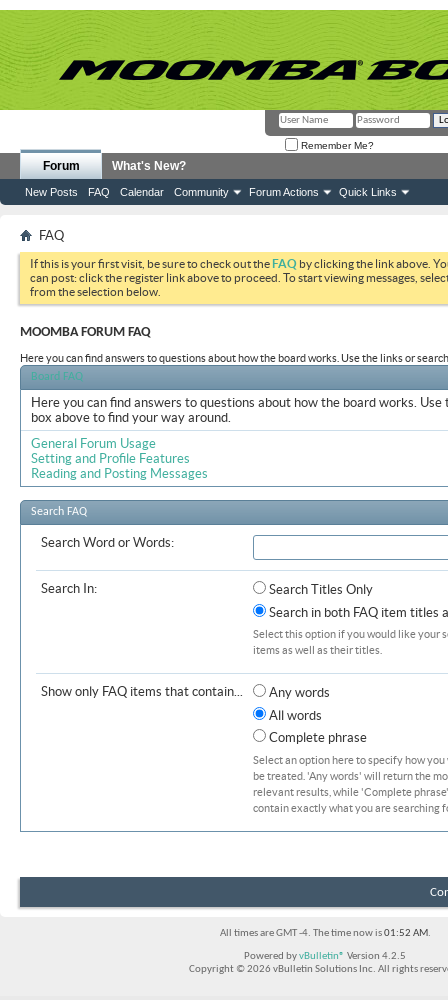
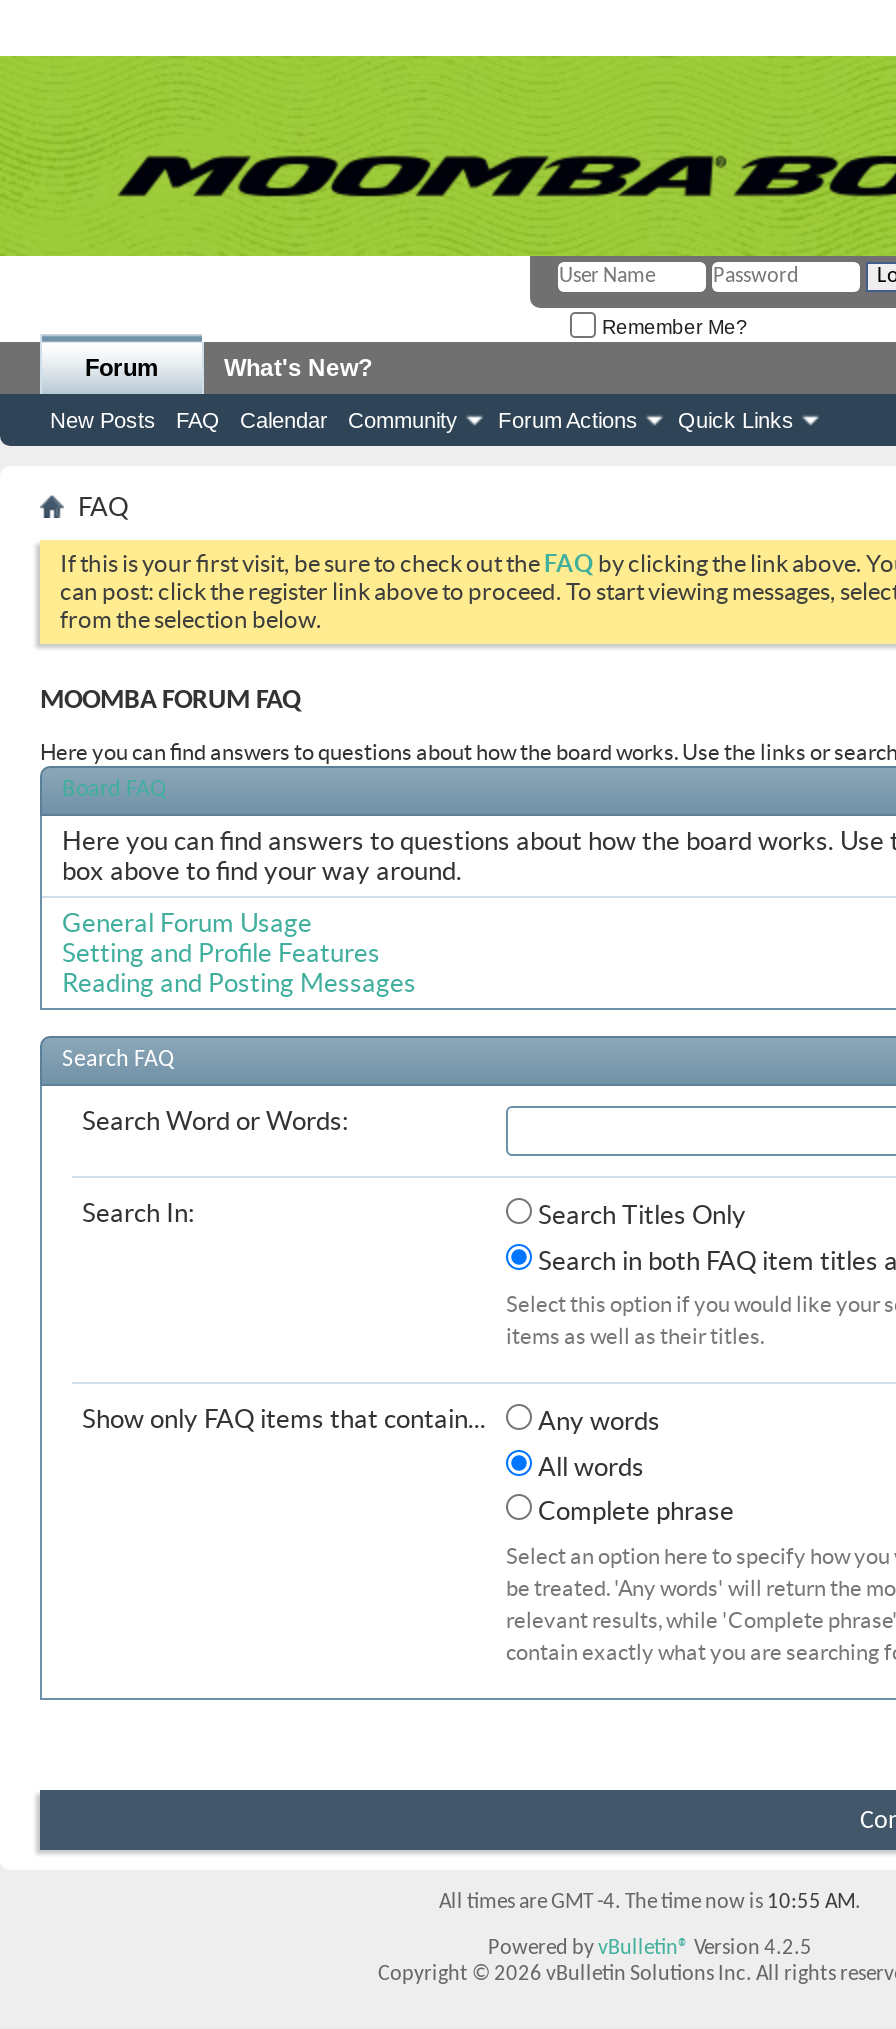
- All times are GMT -4. The time now is 01:52 AM.
+ All times are GMT -4. The time now is 10:55 AM.
